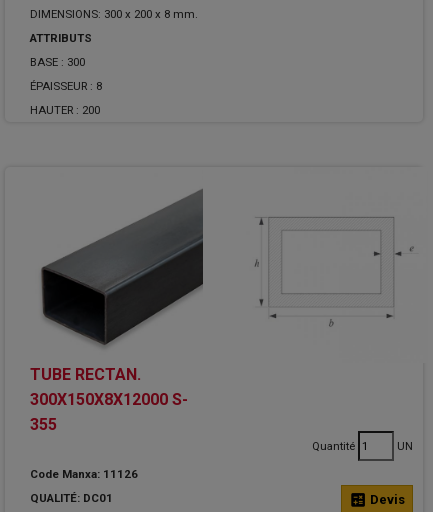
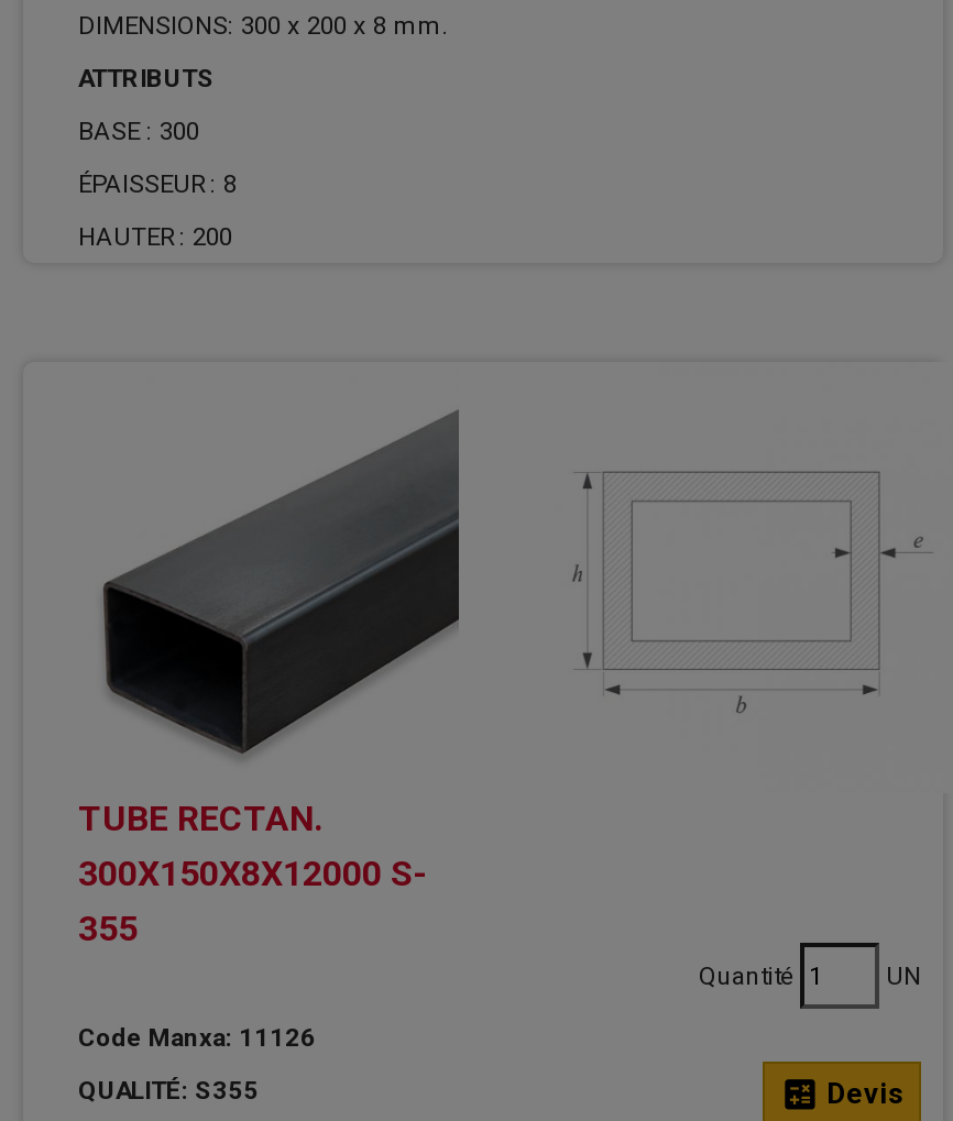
- QUALITÉ: DC01
+ QUALITÉ: S355
